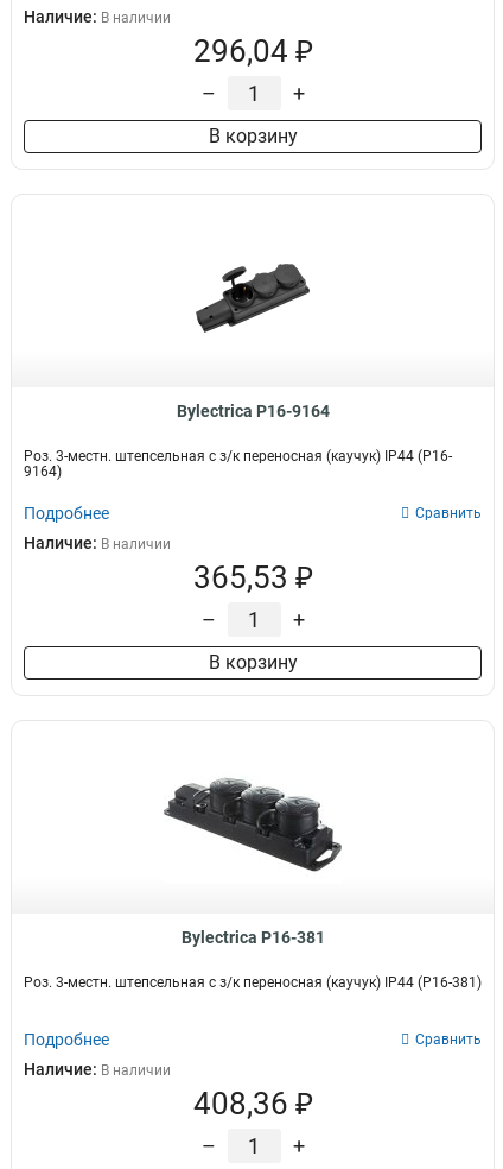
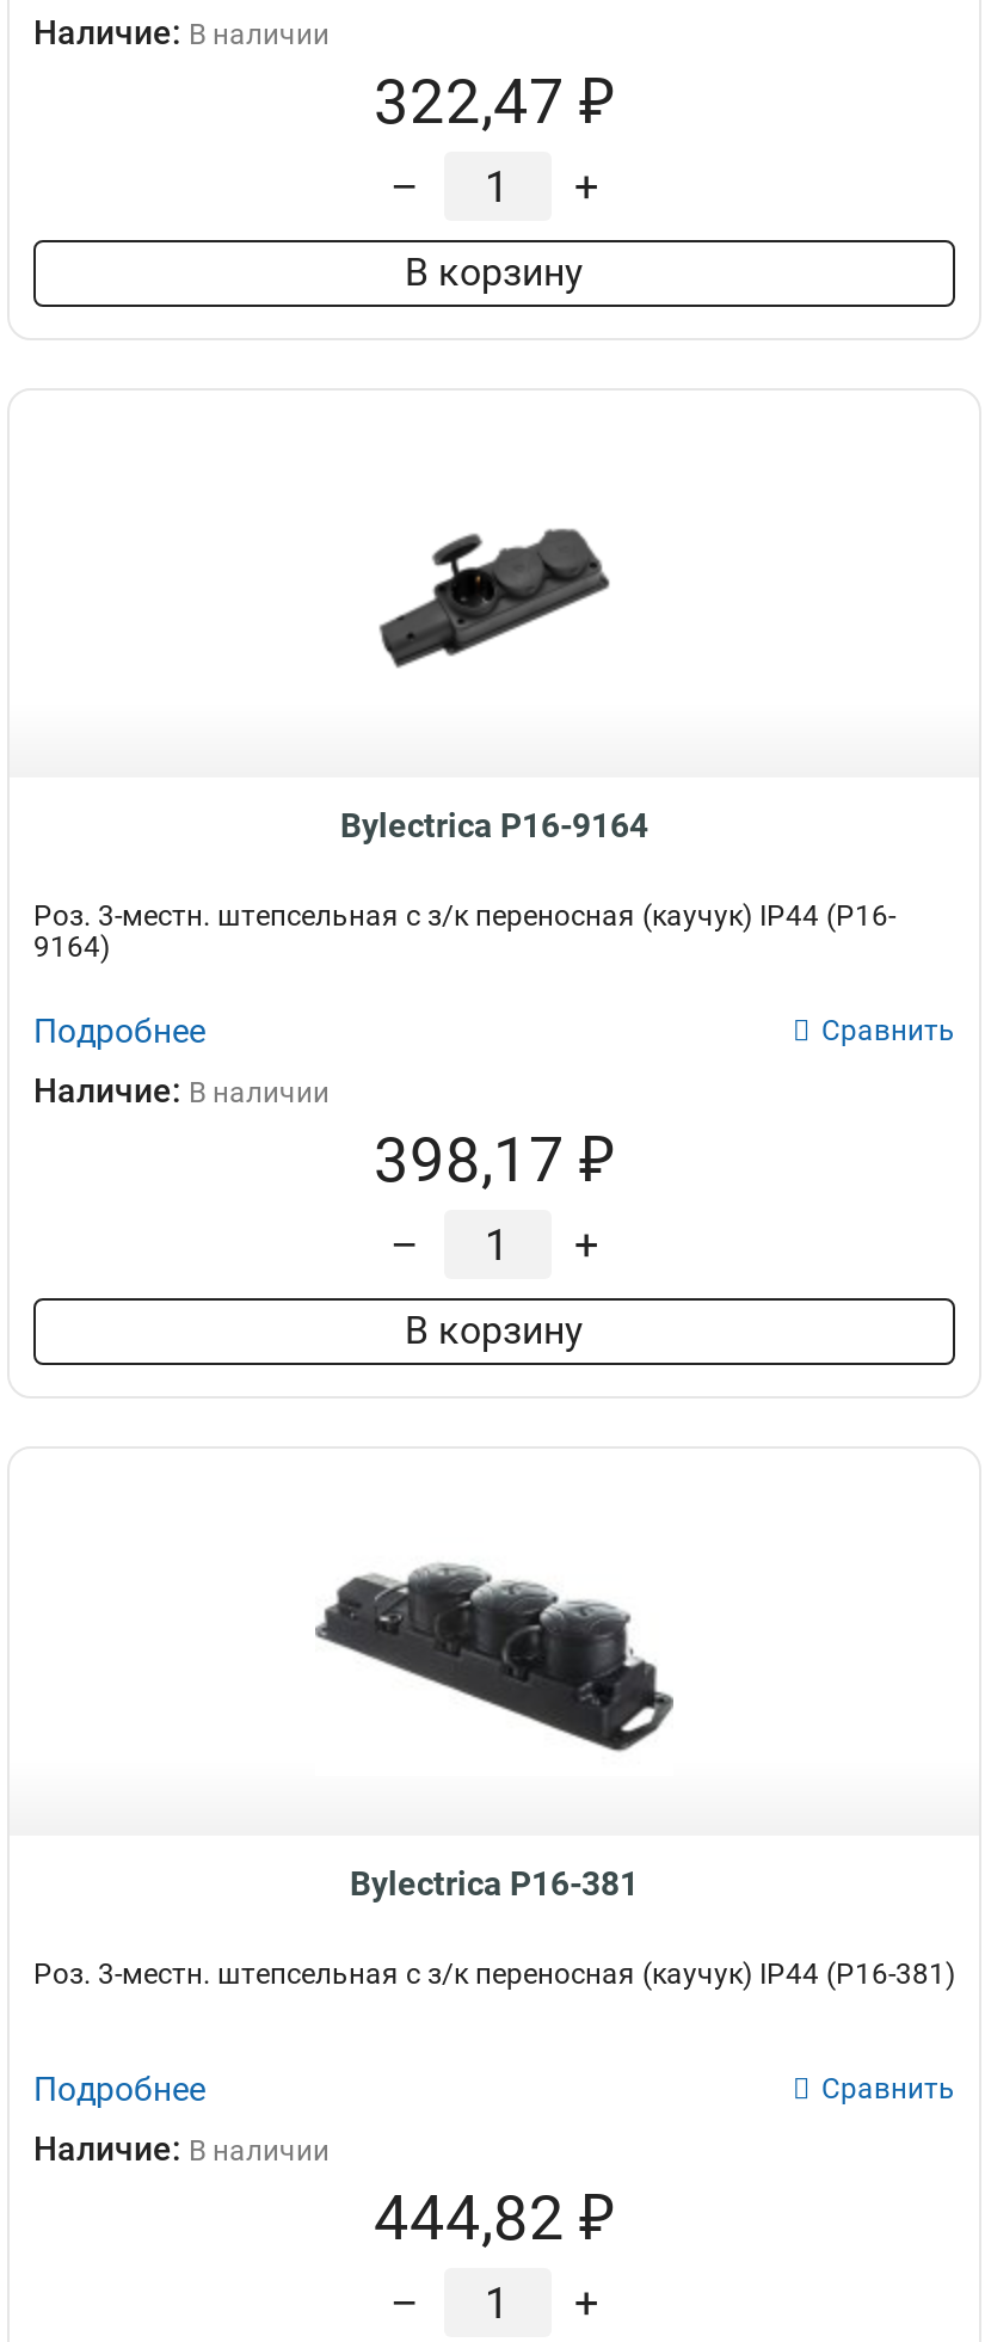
- 296,04 ₽
+ 322,47 ₽

- 365,53 ₽
+ 398,17 ₽

- 408,36 ₽
+ 444,82 ₽
